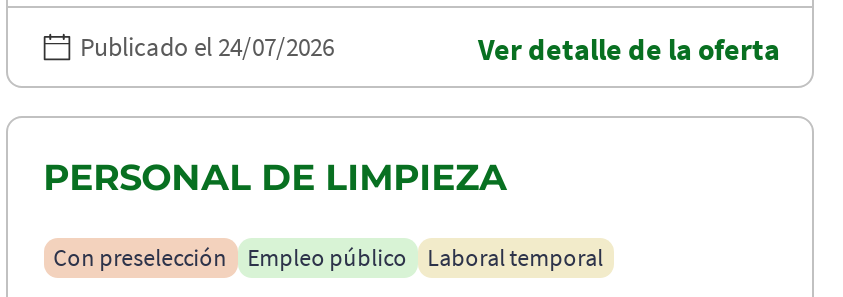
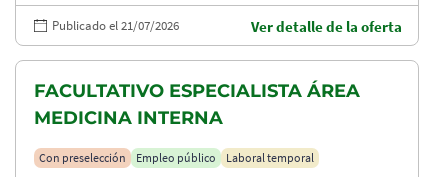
- Publicado el 24/07/2026
+ Publicado el 21/07/2026

- PERSONAL DE LIMPIEZA
+ FACULTATIVO ESPECIALISTA ÁREA
+ MEDICINA INTERNA
